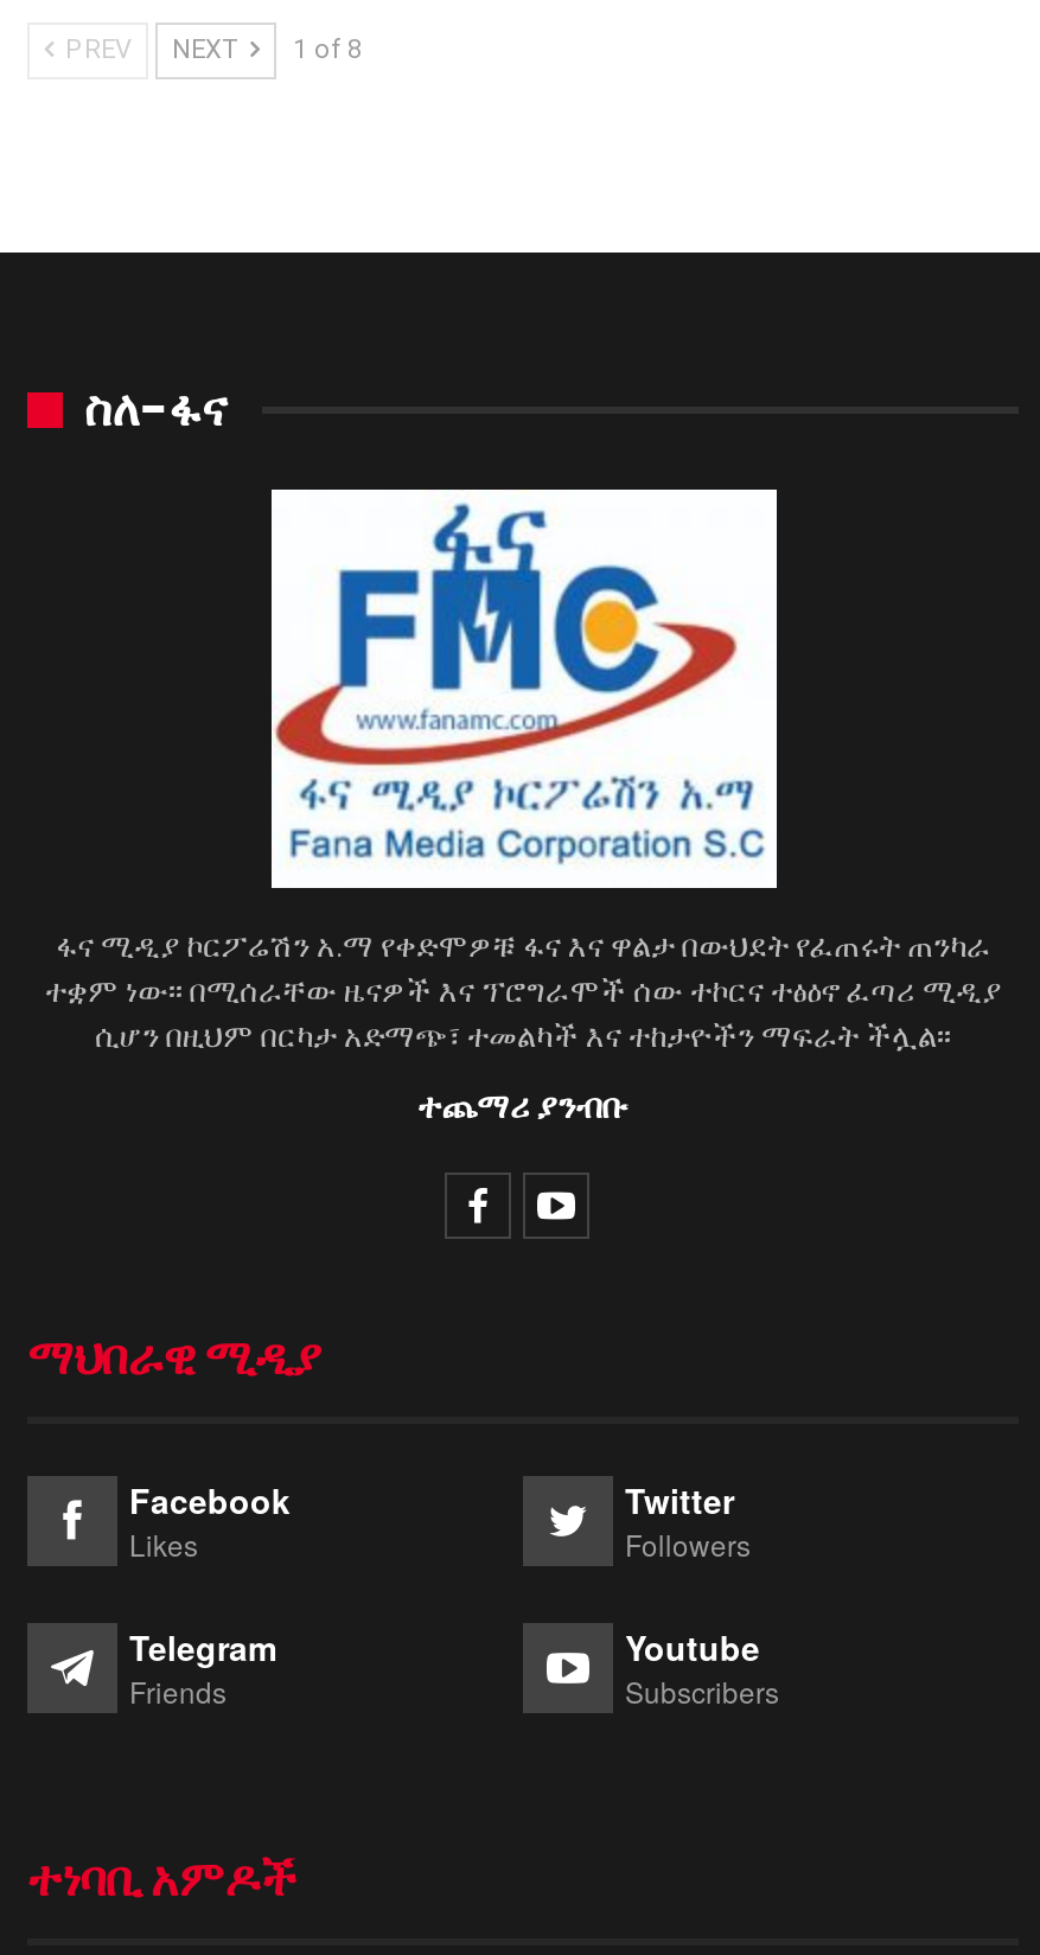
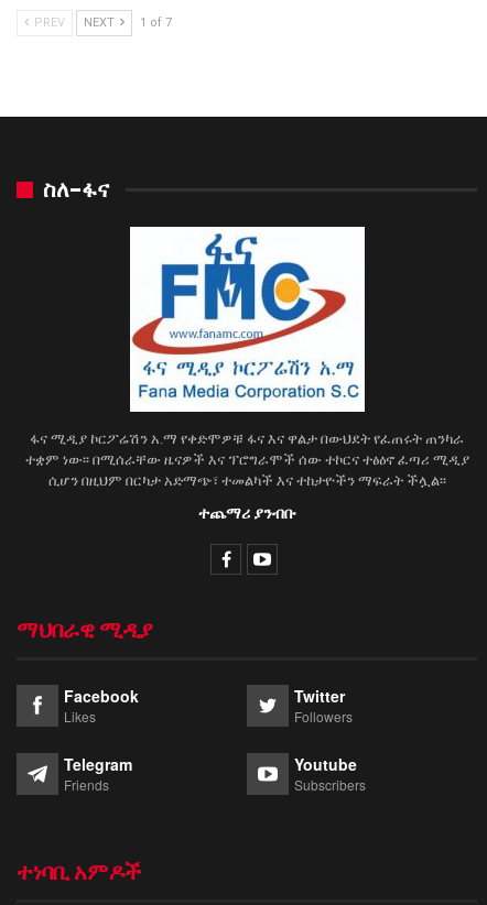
- PREV NEXT 1 of 8
+ PREV NEXT 1 of 7
